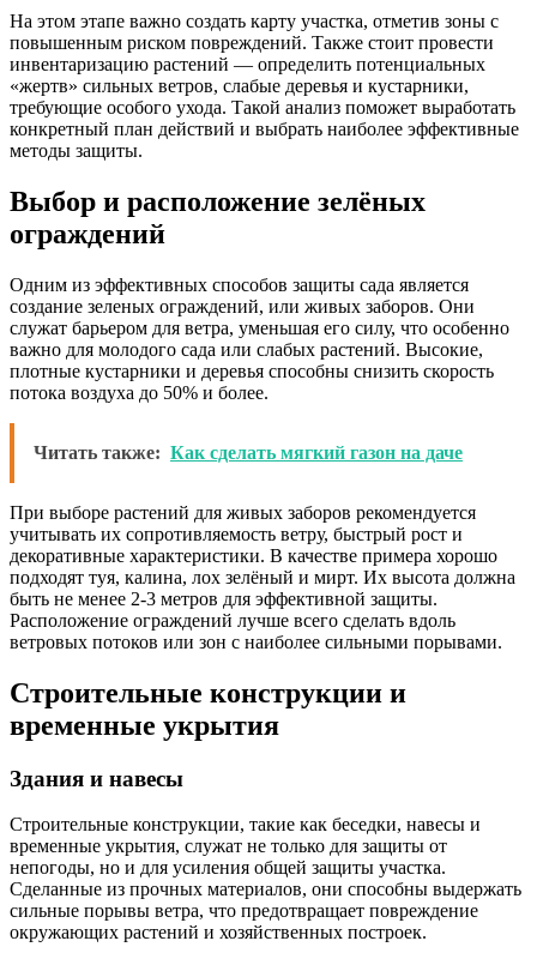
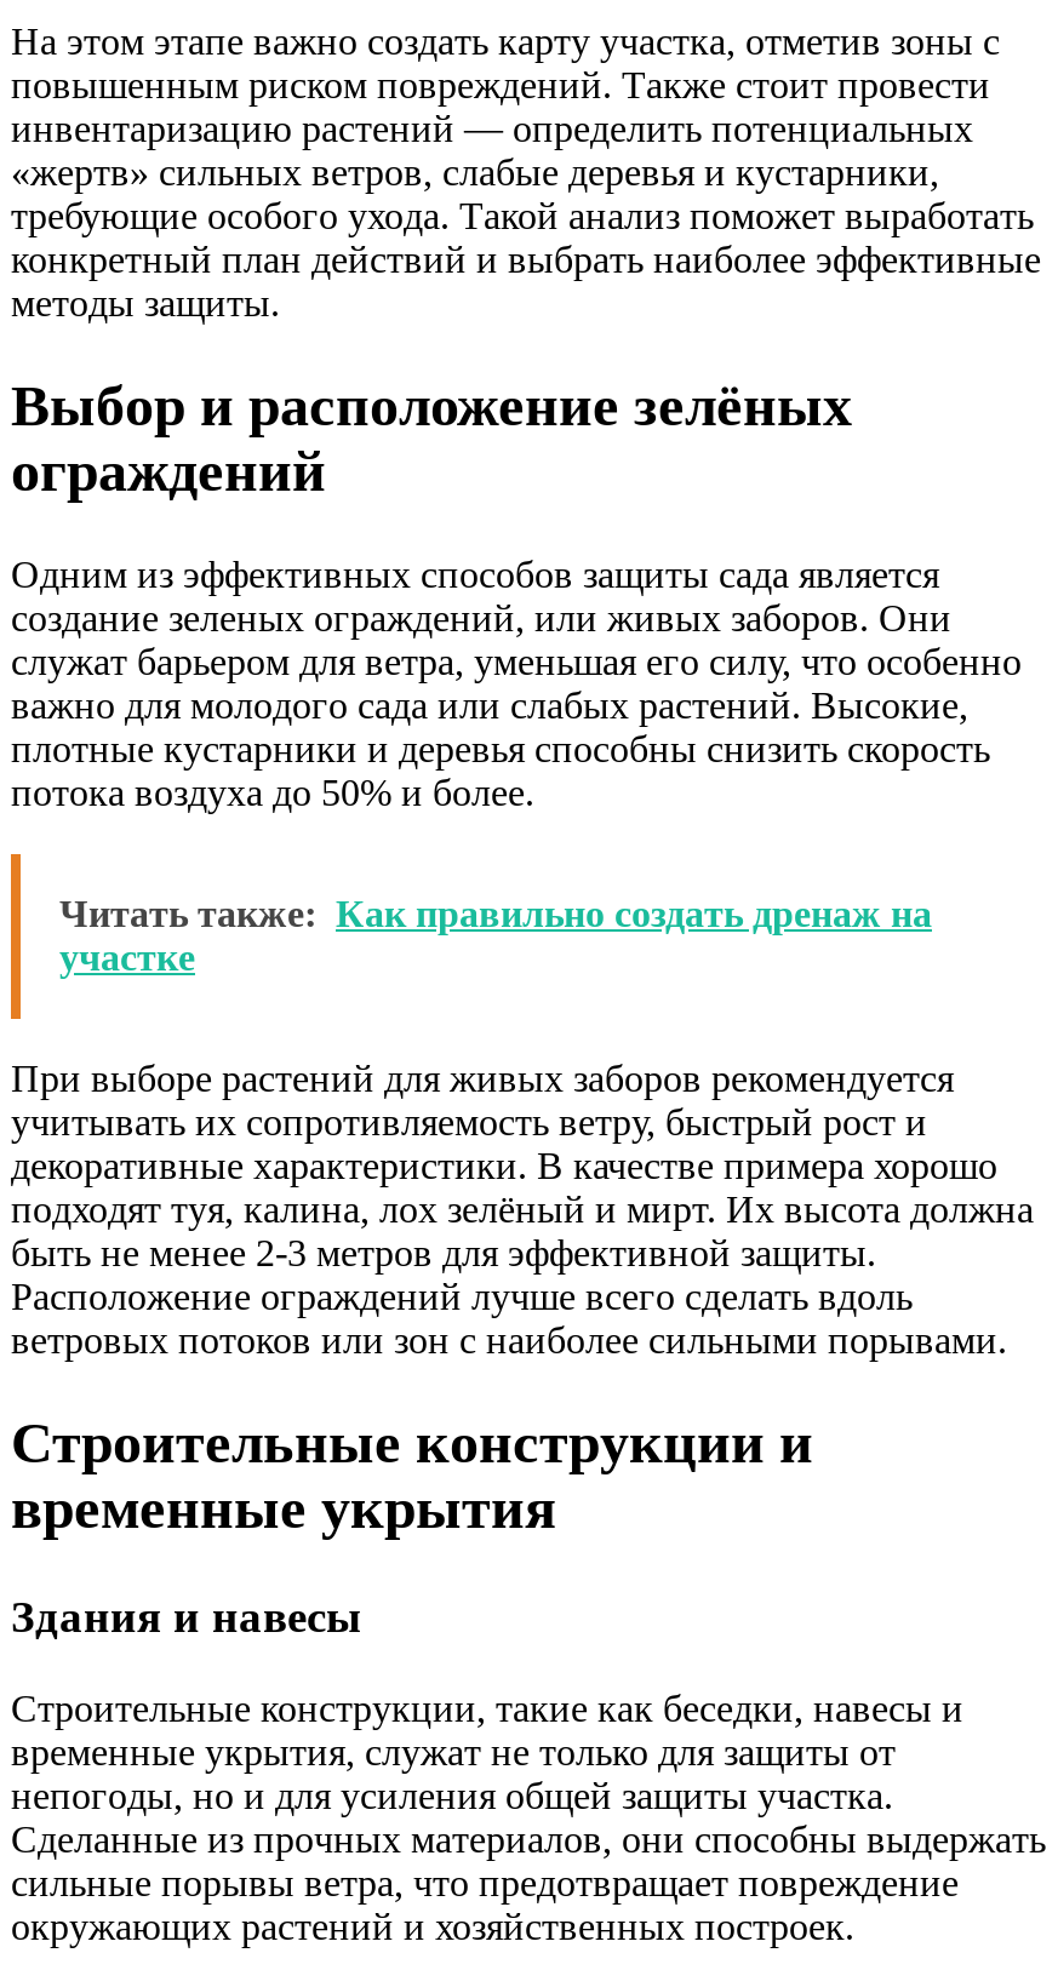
- Читать также: Как сделать мягкий газон на даче
+ Читать также: Как правильно создать дренаж на
+ участке
